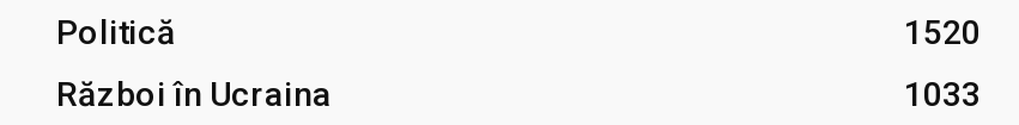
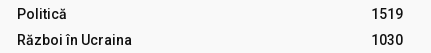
- 1520
+ 1519

- 1033
+ 1030
